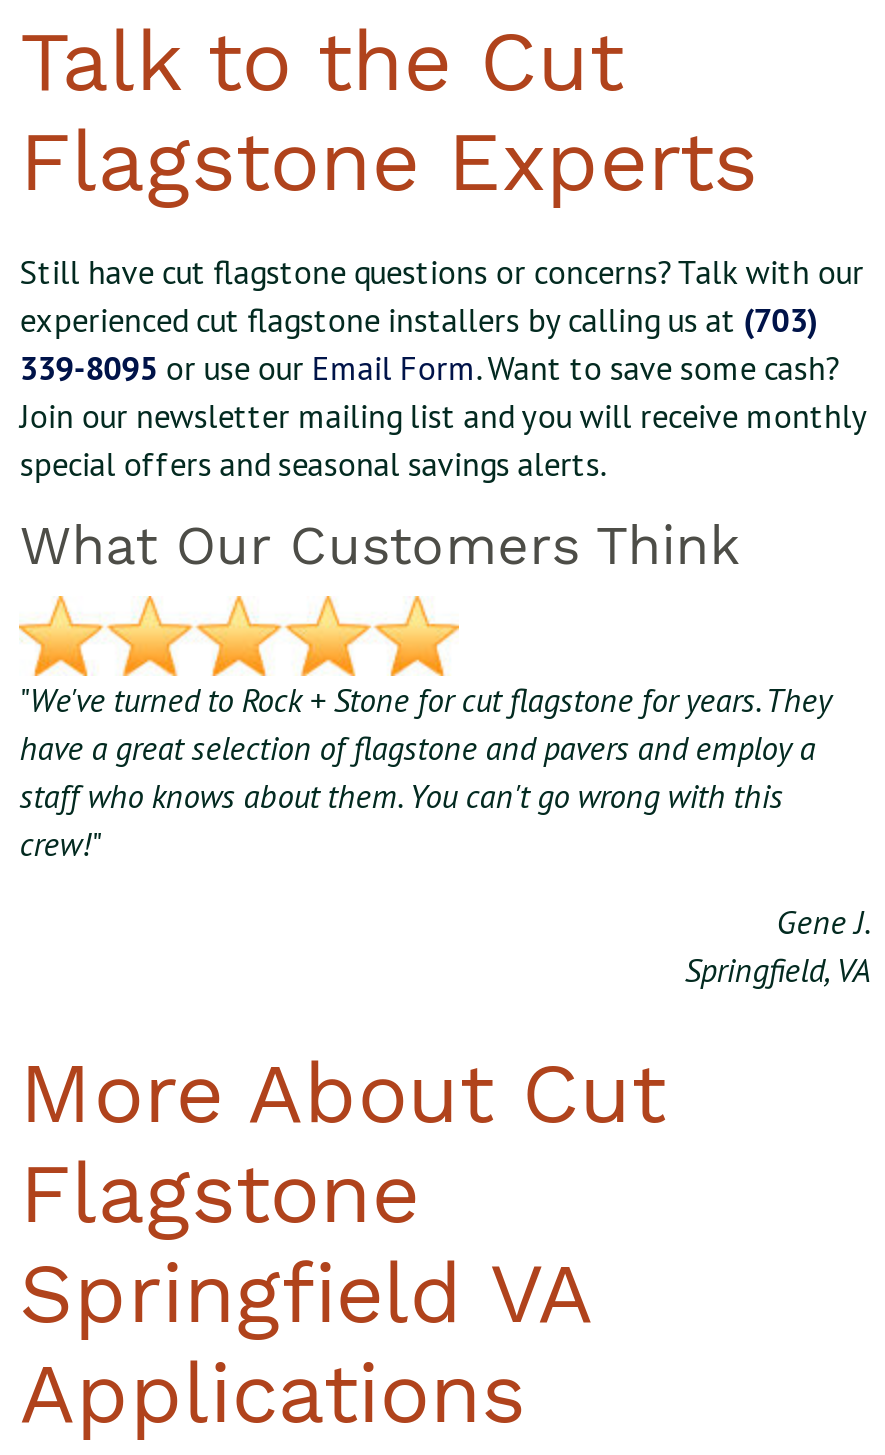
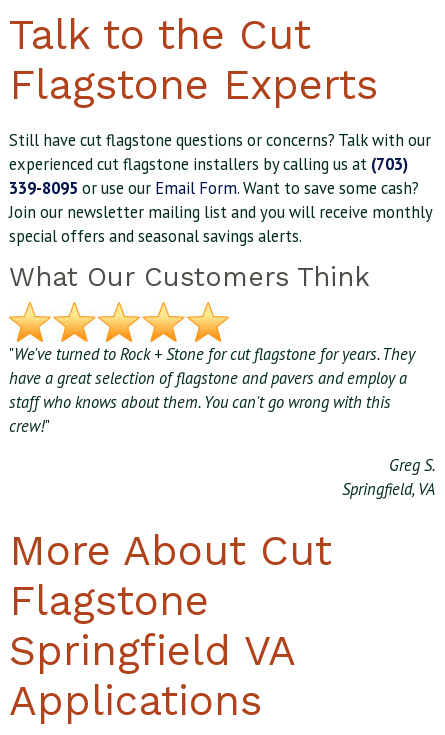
- Gene J.
+ Greg S.
